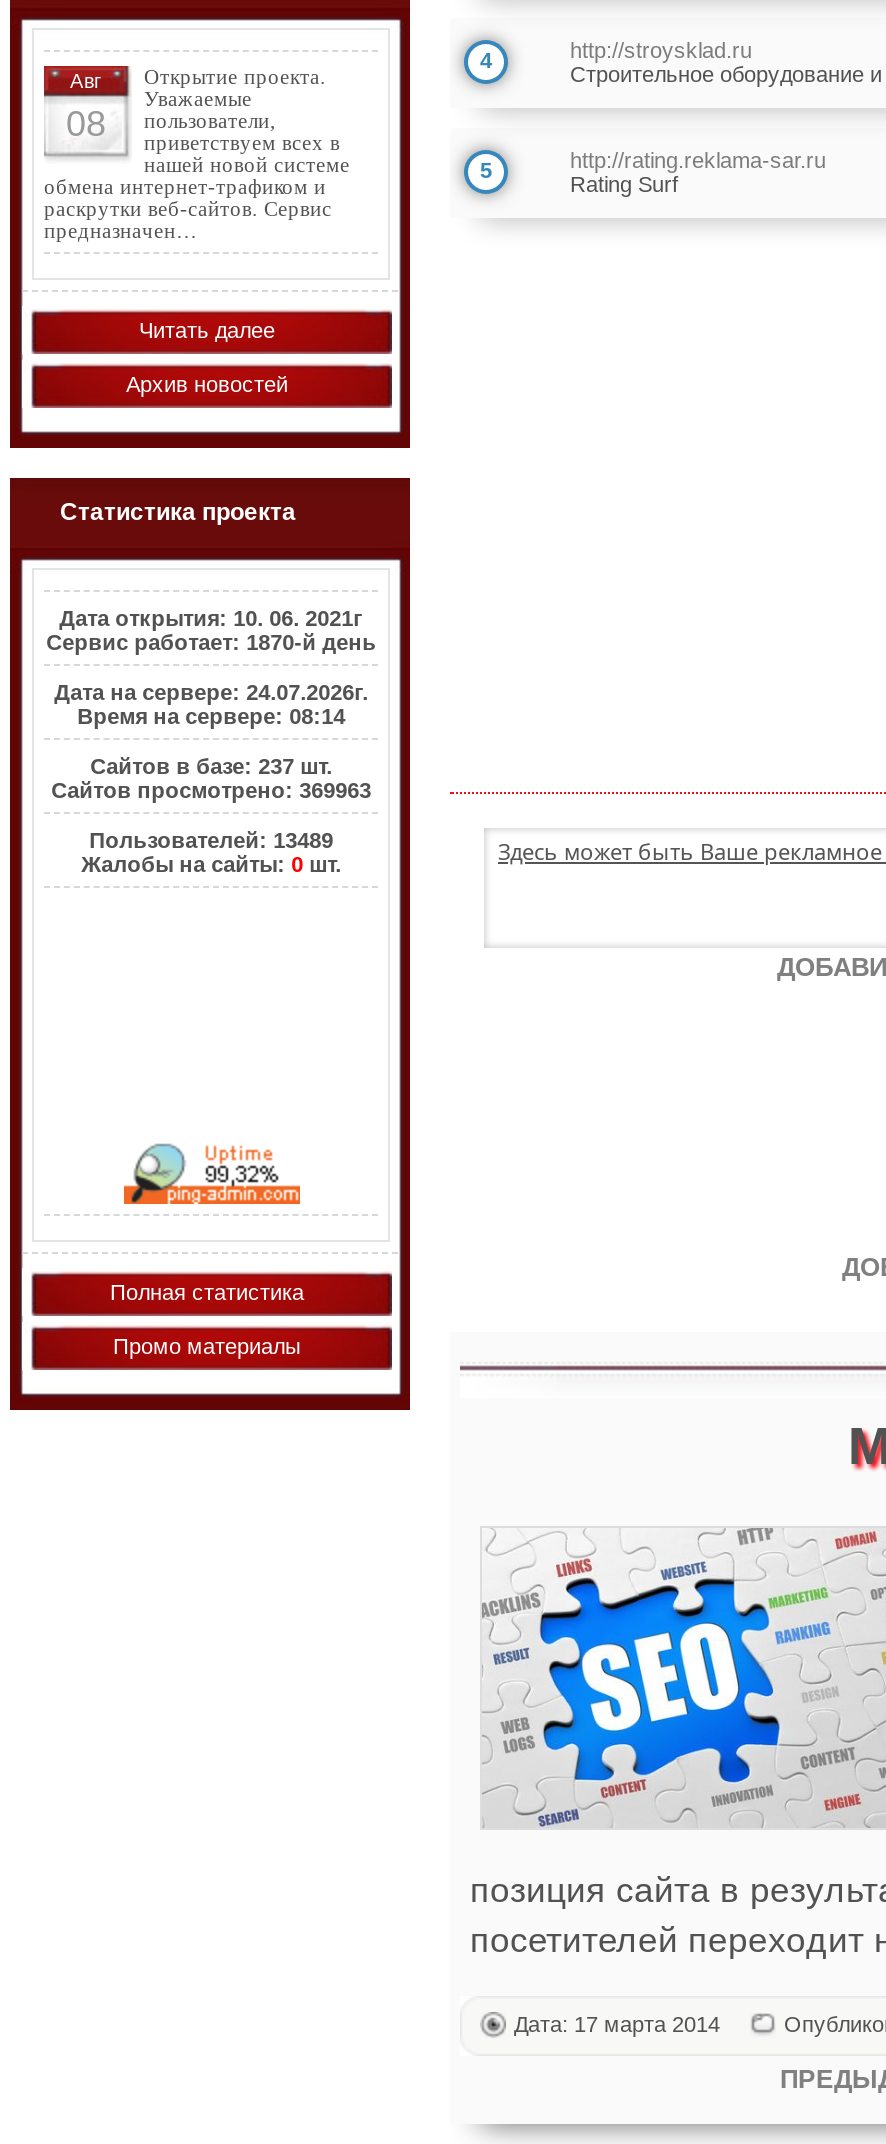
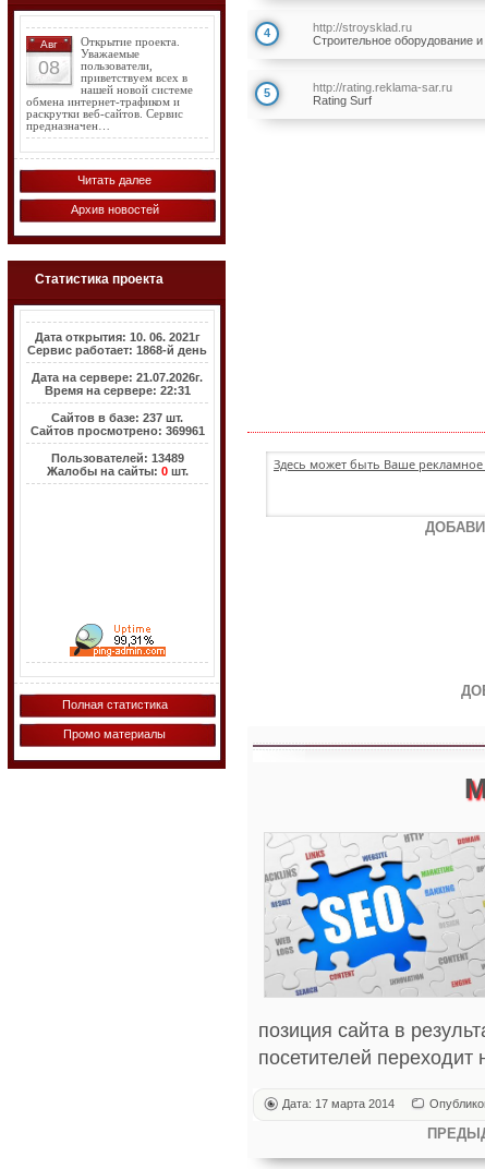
- Сервис работает: 1870-й день
+ Сервис работает: 1868-й день

- Дата на сервере: 24.07.2026г.
+ Дата на сервере: 21.07.2026г.

- Время на сервере: 08:14
+ Время на сервере: 22:31

- Сайтов просмотрено: 369963
+ Сайтов просмотрено: 369961
